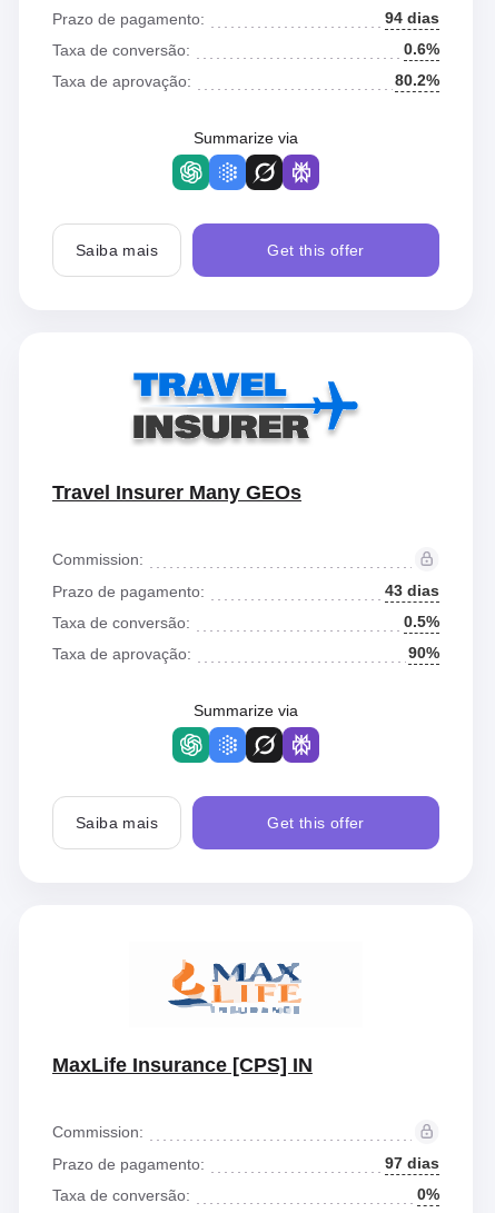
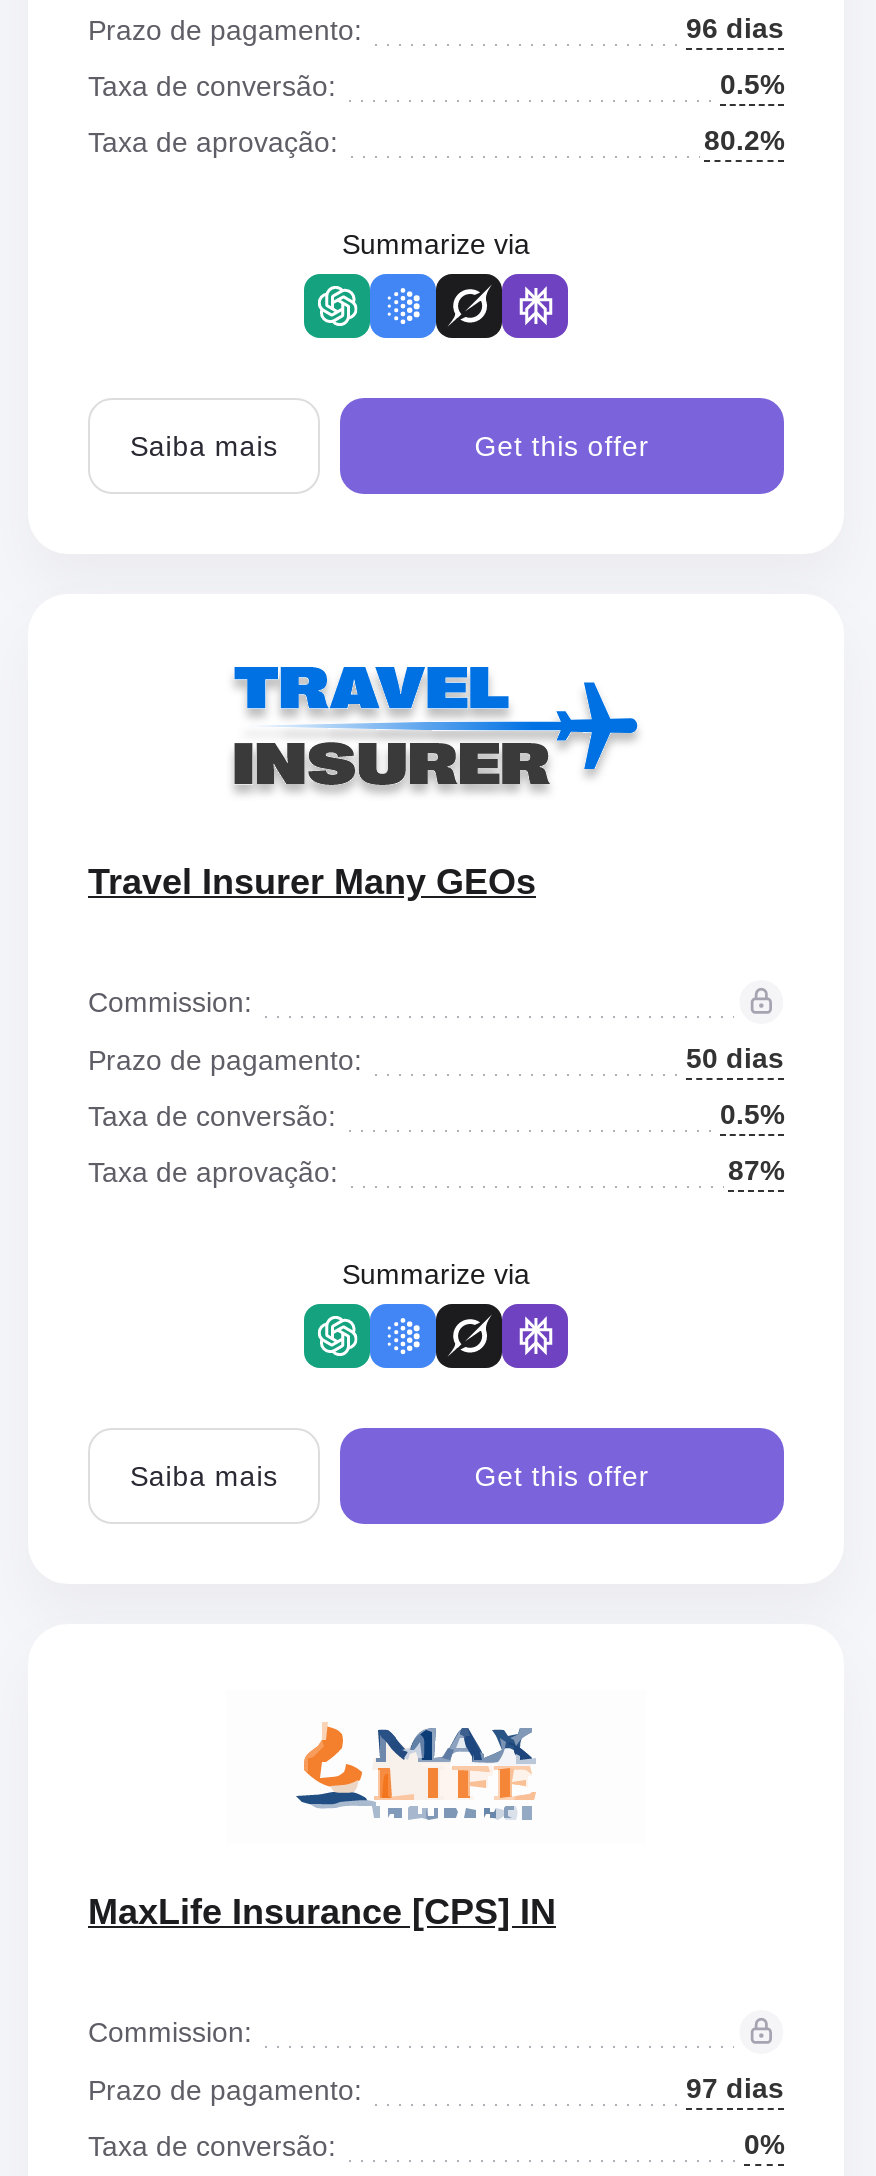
- 94 dias
+ 96 dias

- 0.6%
+ 0.5%

- 43 dias
+ 50 dias

- 90%
+ 87%
